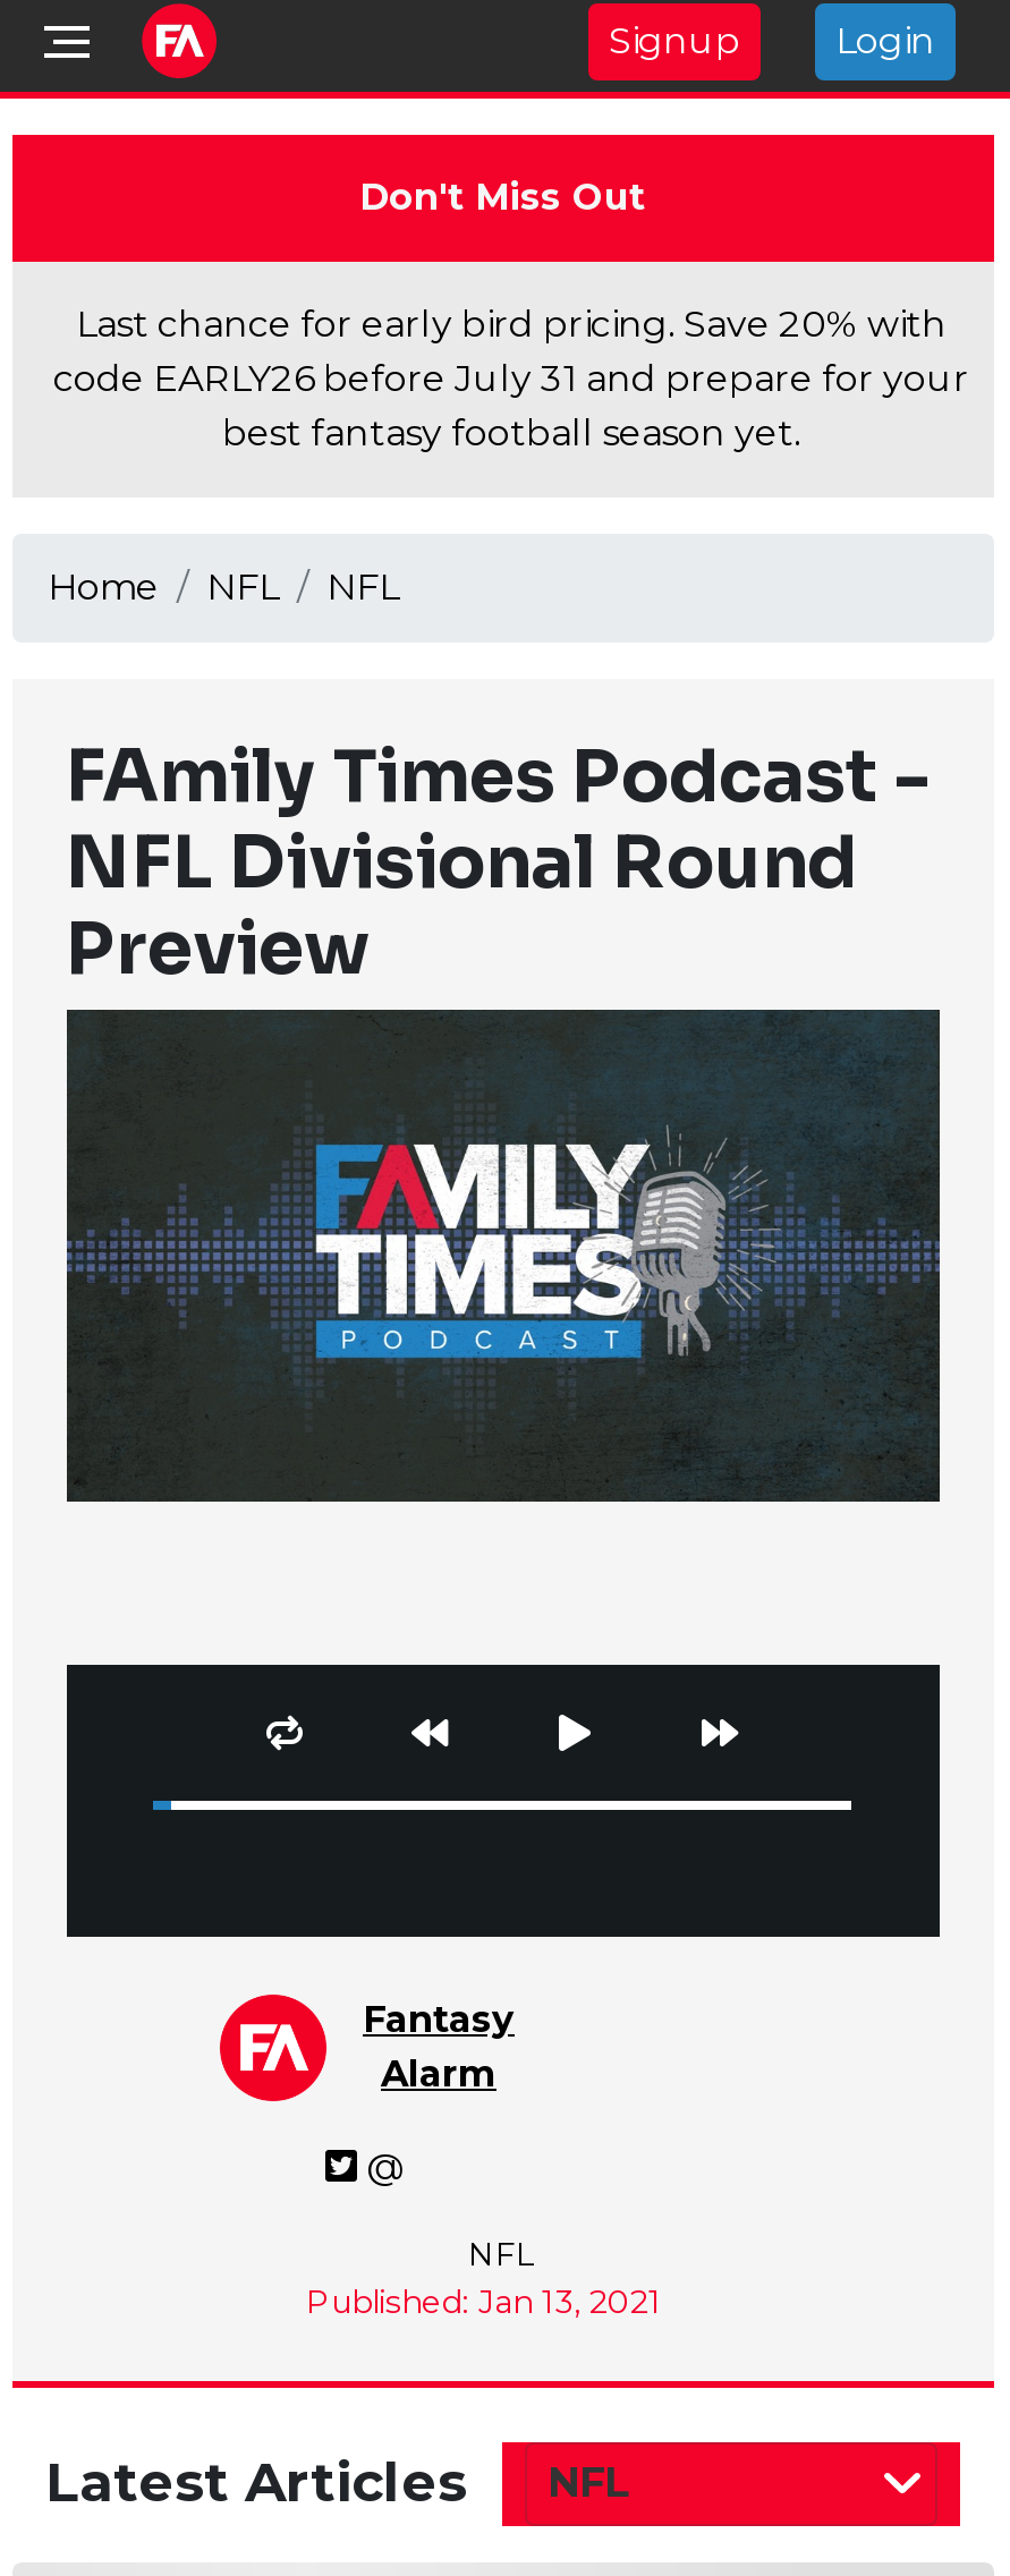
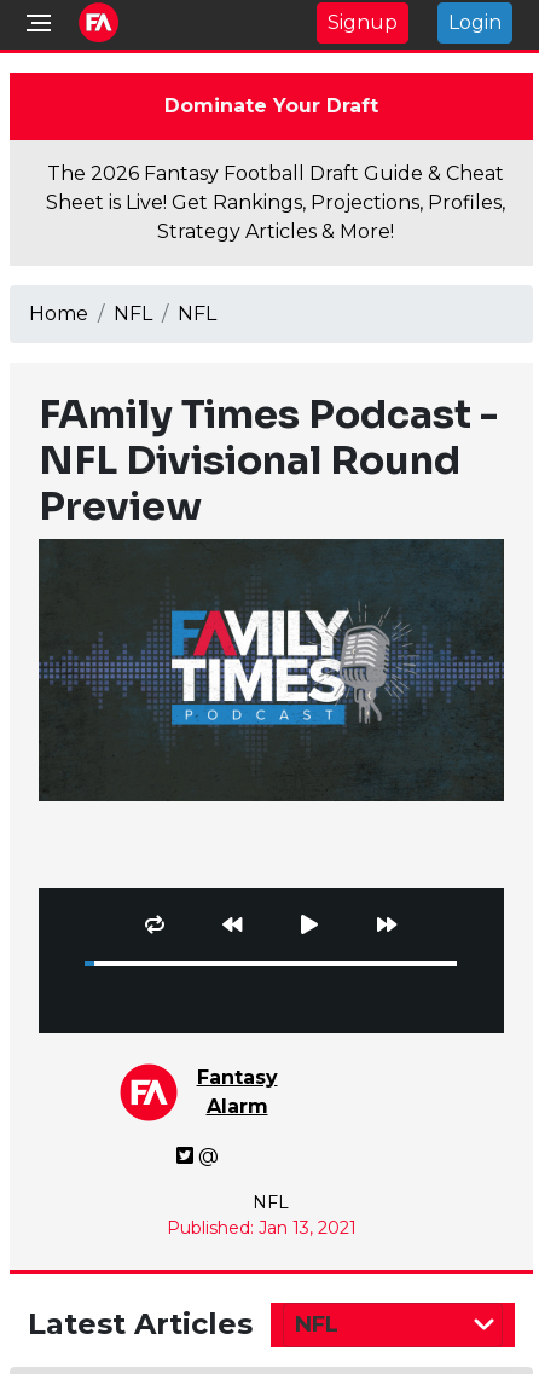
- Don't Miss Out
+ Dominate Your Draft

- Last chance for early bird pricing. Save 20% with
- code EARLY26 before July 31 and prepare for your
- best fantasy football season yet.
+ The 2026 Fantasy Football Draft Guide & Cheat
+ Sheet is Live! Get Rankings, Projections, Profiles,
+ Strategy Articles & More!
